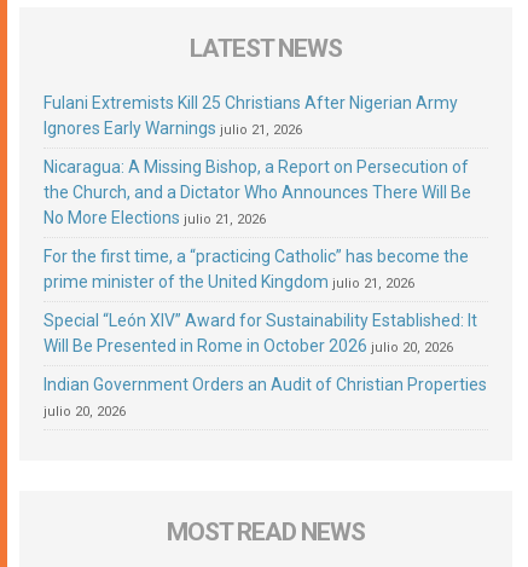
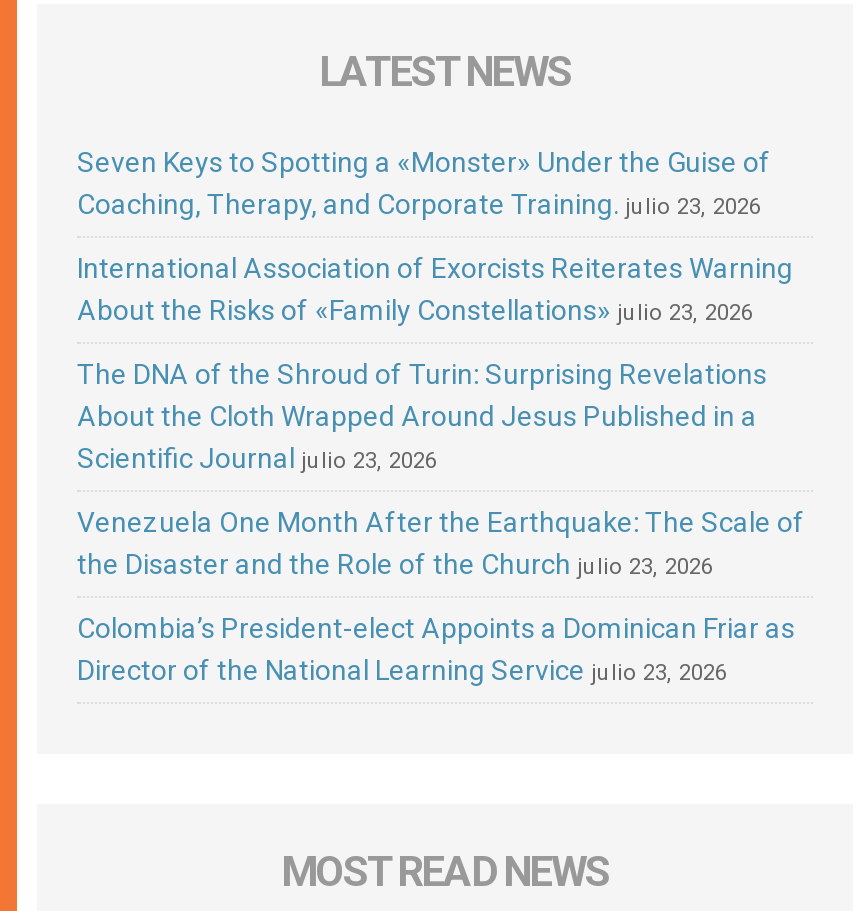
- Fulani Extremists Kill 25 Christians After Nigerian Army
- Ignores Early Warnings julio 21, 2026
- Nicaragua: A Missing Bishop, a Report on Persecution of
- the Church, and a Dictator Who Announces There Will Be
- No More Elections julio 21, 2026
- For the first time, a “practicing Catholic” has become the
- prime minister of the United Kingdom julio 21, 2026
- Special “León XIV” Award for Sustainability Established: It
- Will Be Presented in Rome in October 2026 julio 20, 2026
- Indian Government Orders an Audit of Christian Properties
- julio 20, 2026
+ Seven Keys to Spotting a «Monster» Under the Guise of
+ Coaching, Therapy, and Corporate Training. julio 23, 2026
+ International Association of Exorcists Reiterates Warning
+ About the Risks of «Family Constellations» julio 23, 2026
+ The DNA of the Shroud of Turin: Surprising Revelations
+ About the Cloth Wrapped Around Jesus Published in a
+ Scientific Journal julio 23, 2026
+ Venezuela One Month After the Earthquake: The Scale of
+ the Disaster and the Role of the Church julio 23, 2026
+ Colombia’s President-elect Appoints a Dominican Friar as
+ Director of the National Learning Service julio 23, 2026
